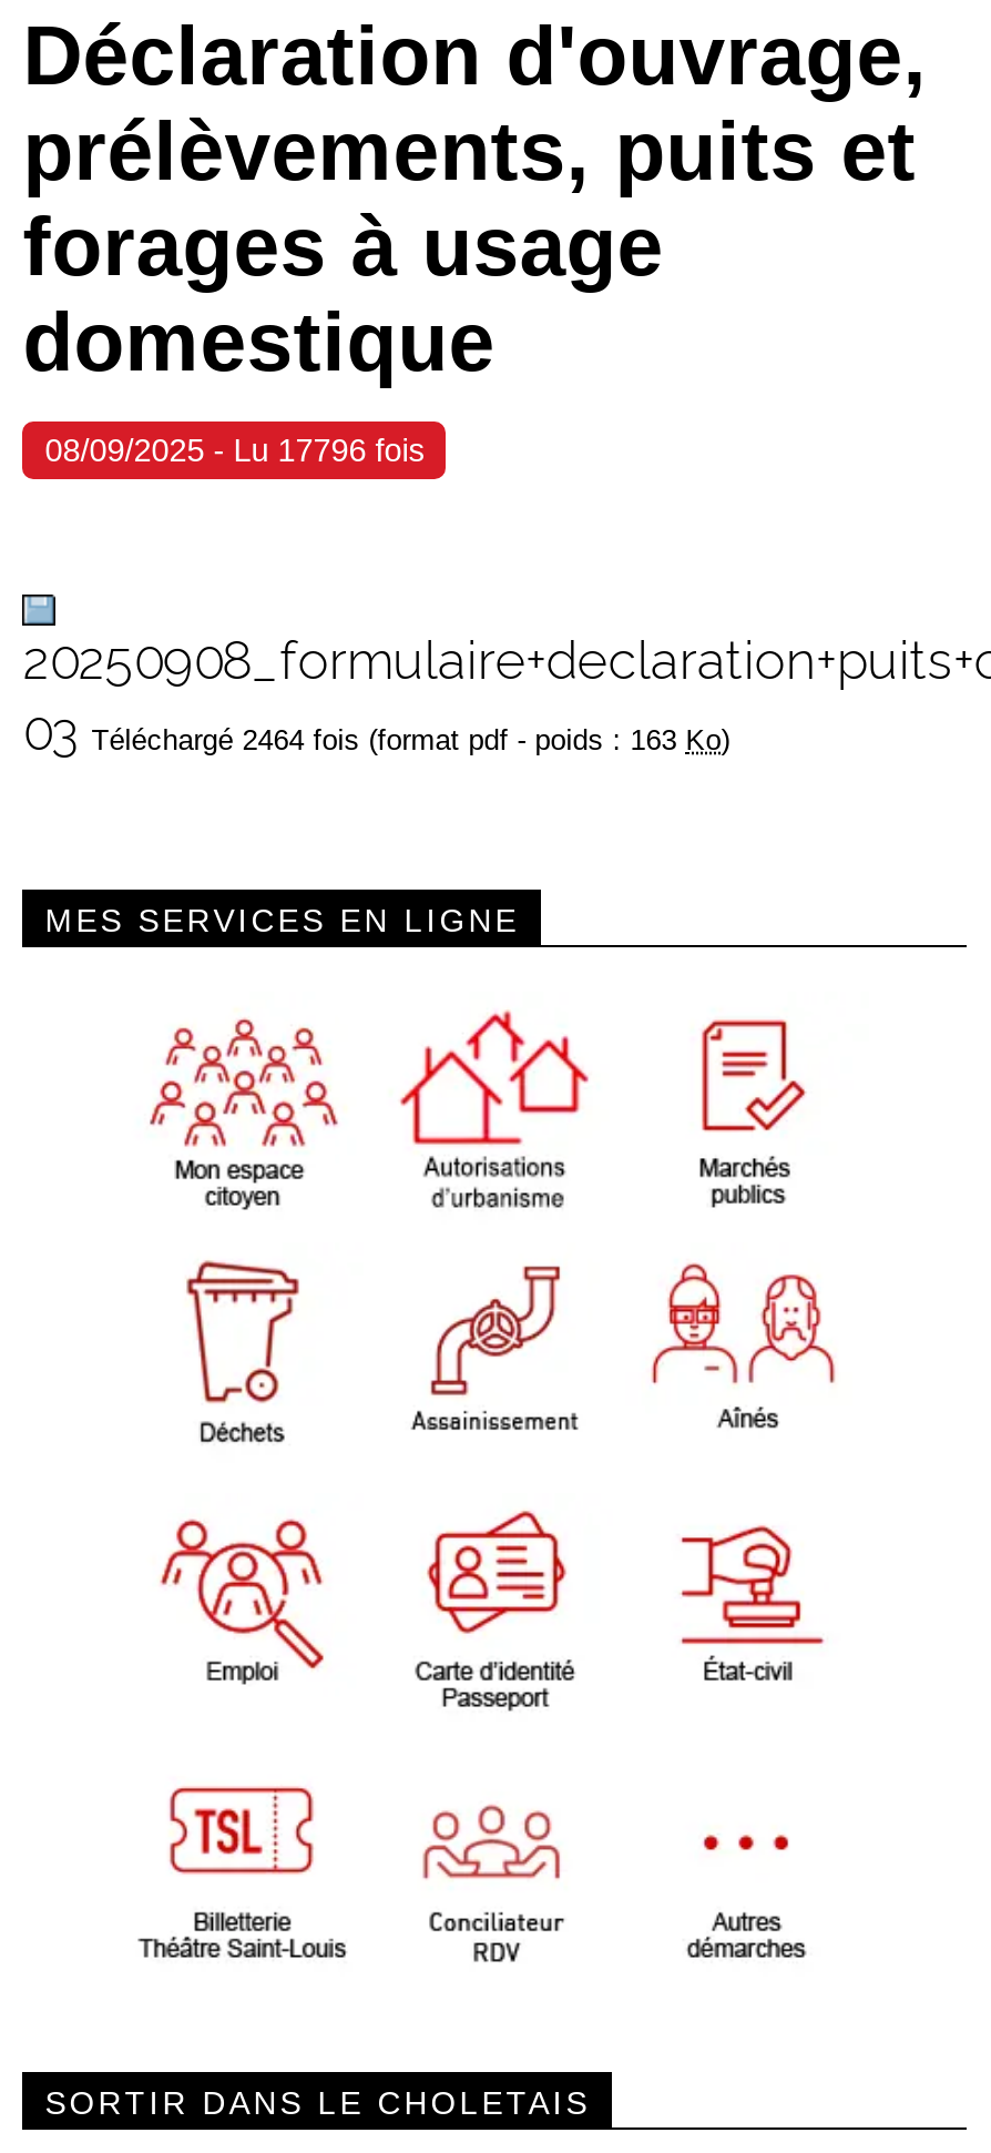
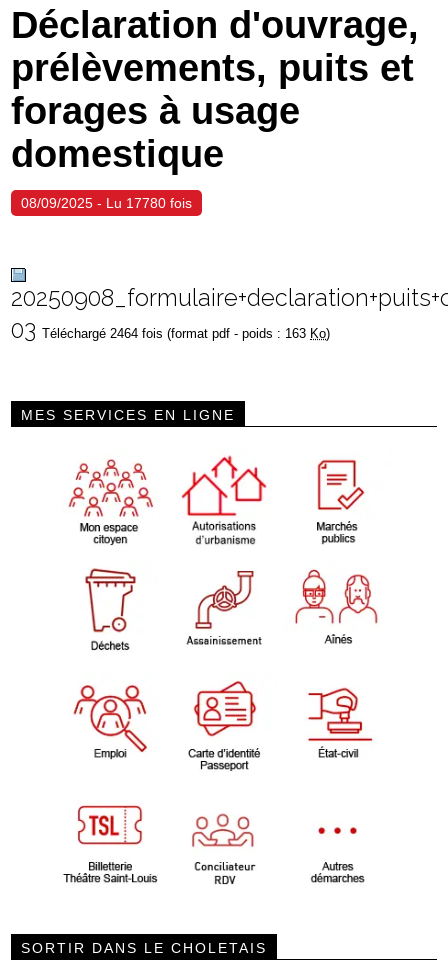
- 08/09/2025 - Lu 17796 fois
+ 08/09/2025 - Lu 17780 fois
